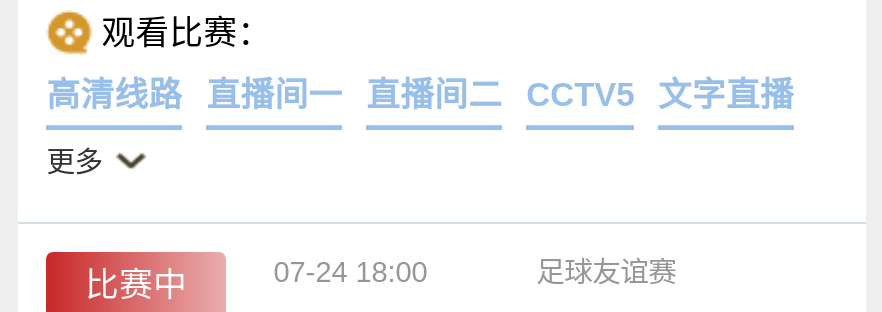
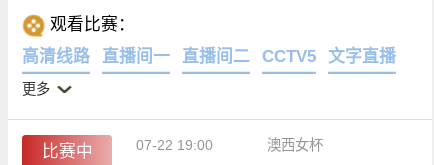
- 07-24 18:00
- 足球友谊赛
+ 07-22 19:00
+ 澳西女杯
